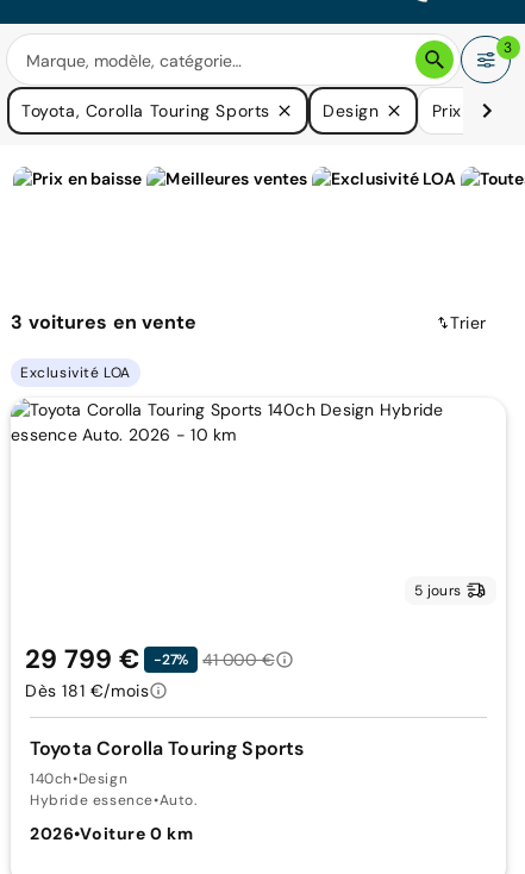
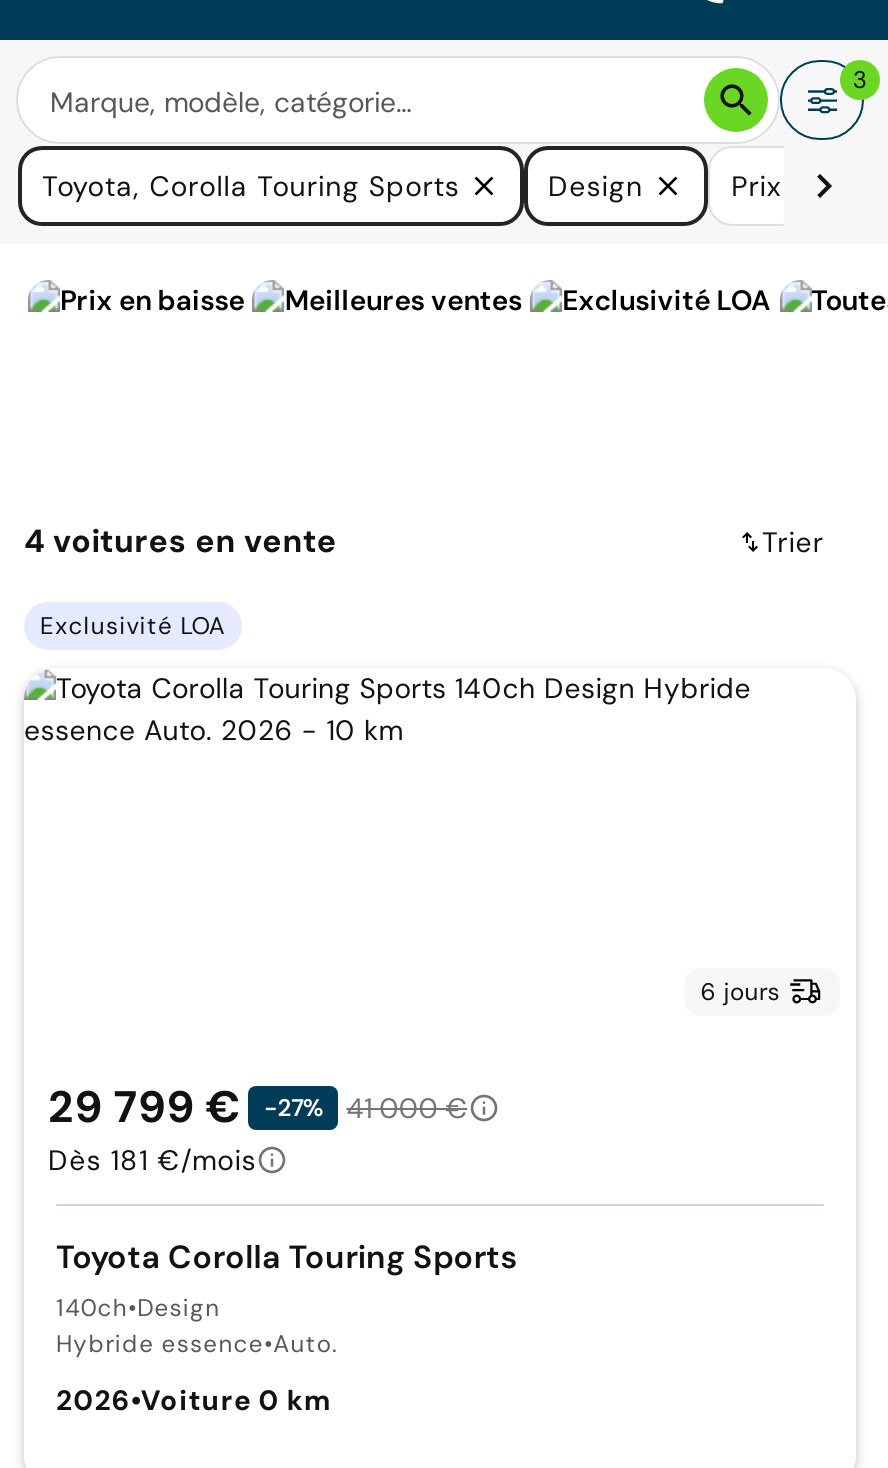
- 3 voitures en vente
+ 4 voitures en vente

- 5 jours
+ 6 jours
